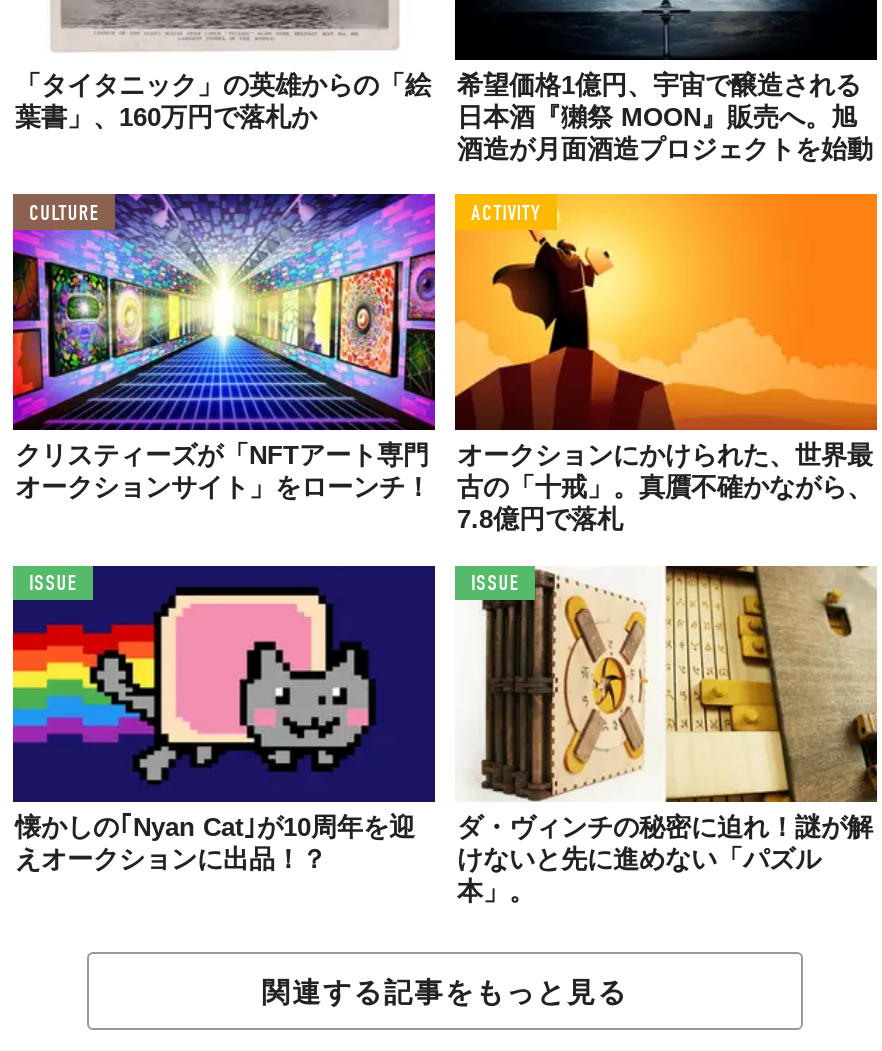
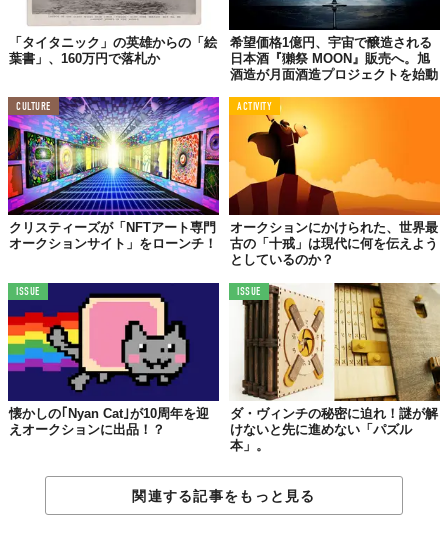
- 古の「十戒」。真贋不確かながら、
- 7.8億円で落札
+ 古の「十戒」は現代に何を伝えよう
+ としているのか？
